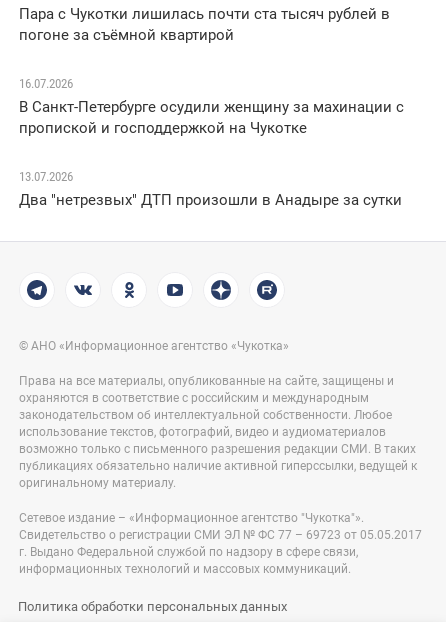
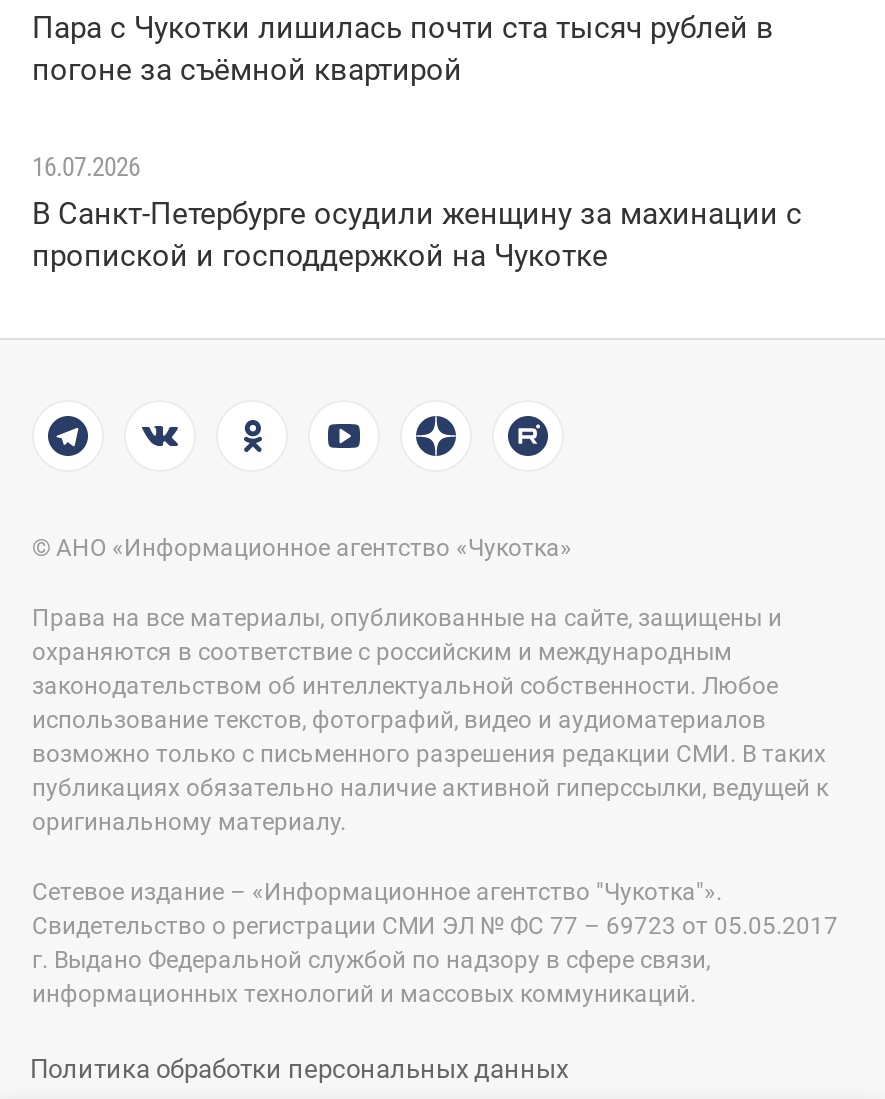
- 13.07.2026
- Два "нетрезвых" ДТП произошли в Анадыре за сутки
